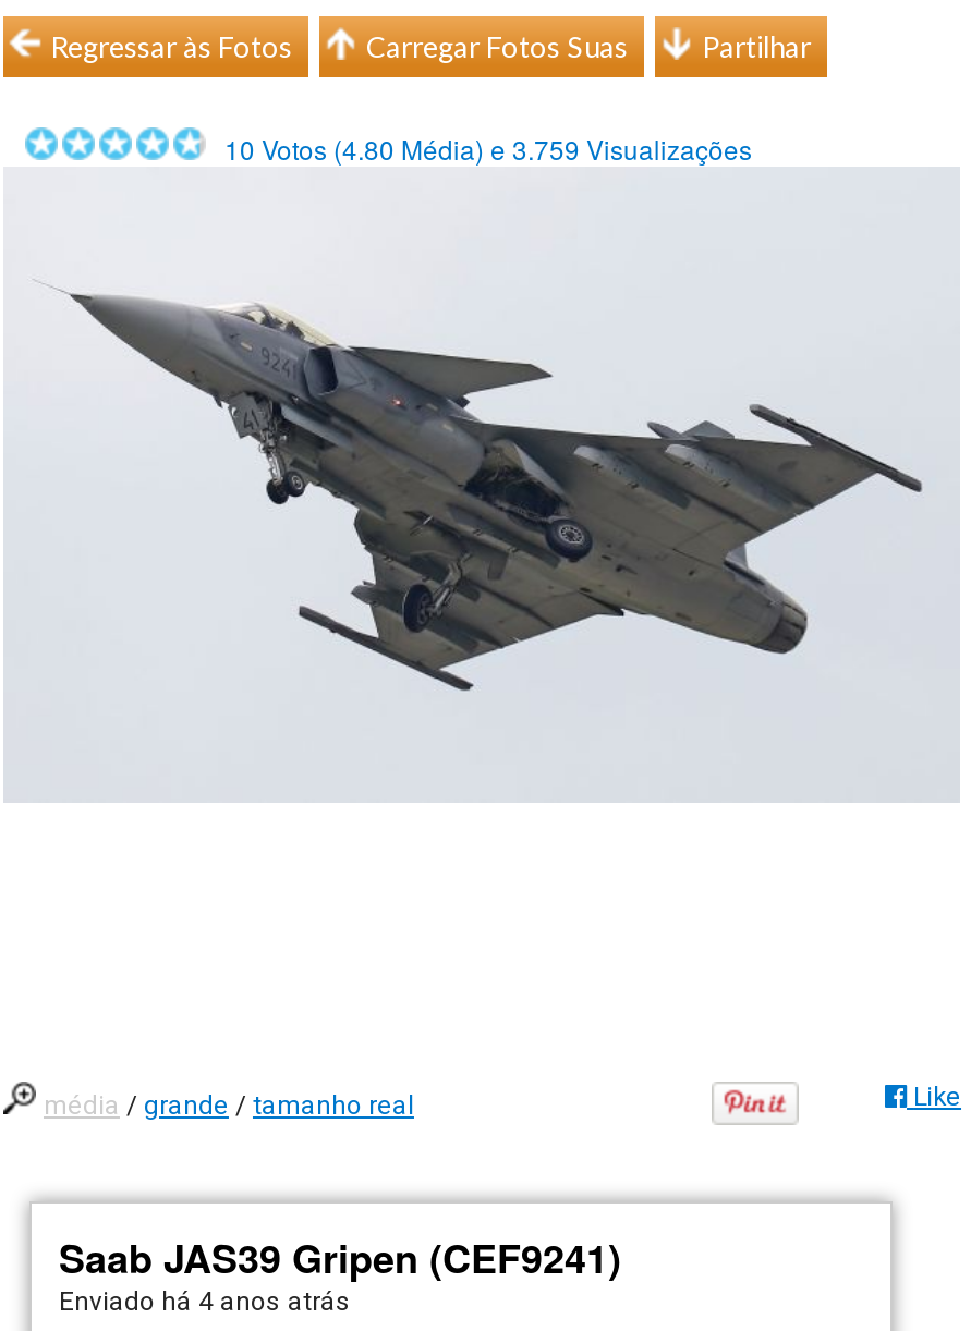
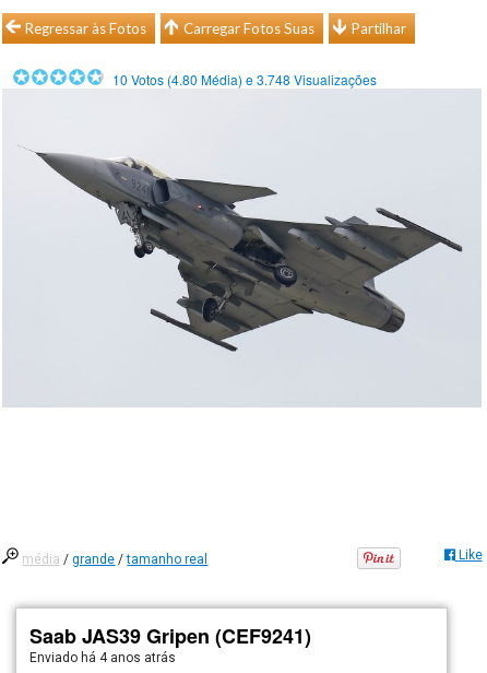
- 10 Votos (4.80 Média) e 3.759 Visualizações
+ 10 Votos (4.80 Média) e 3.748 Visualizações
